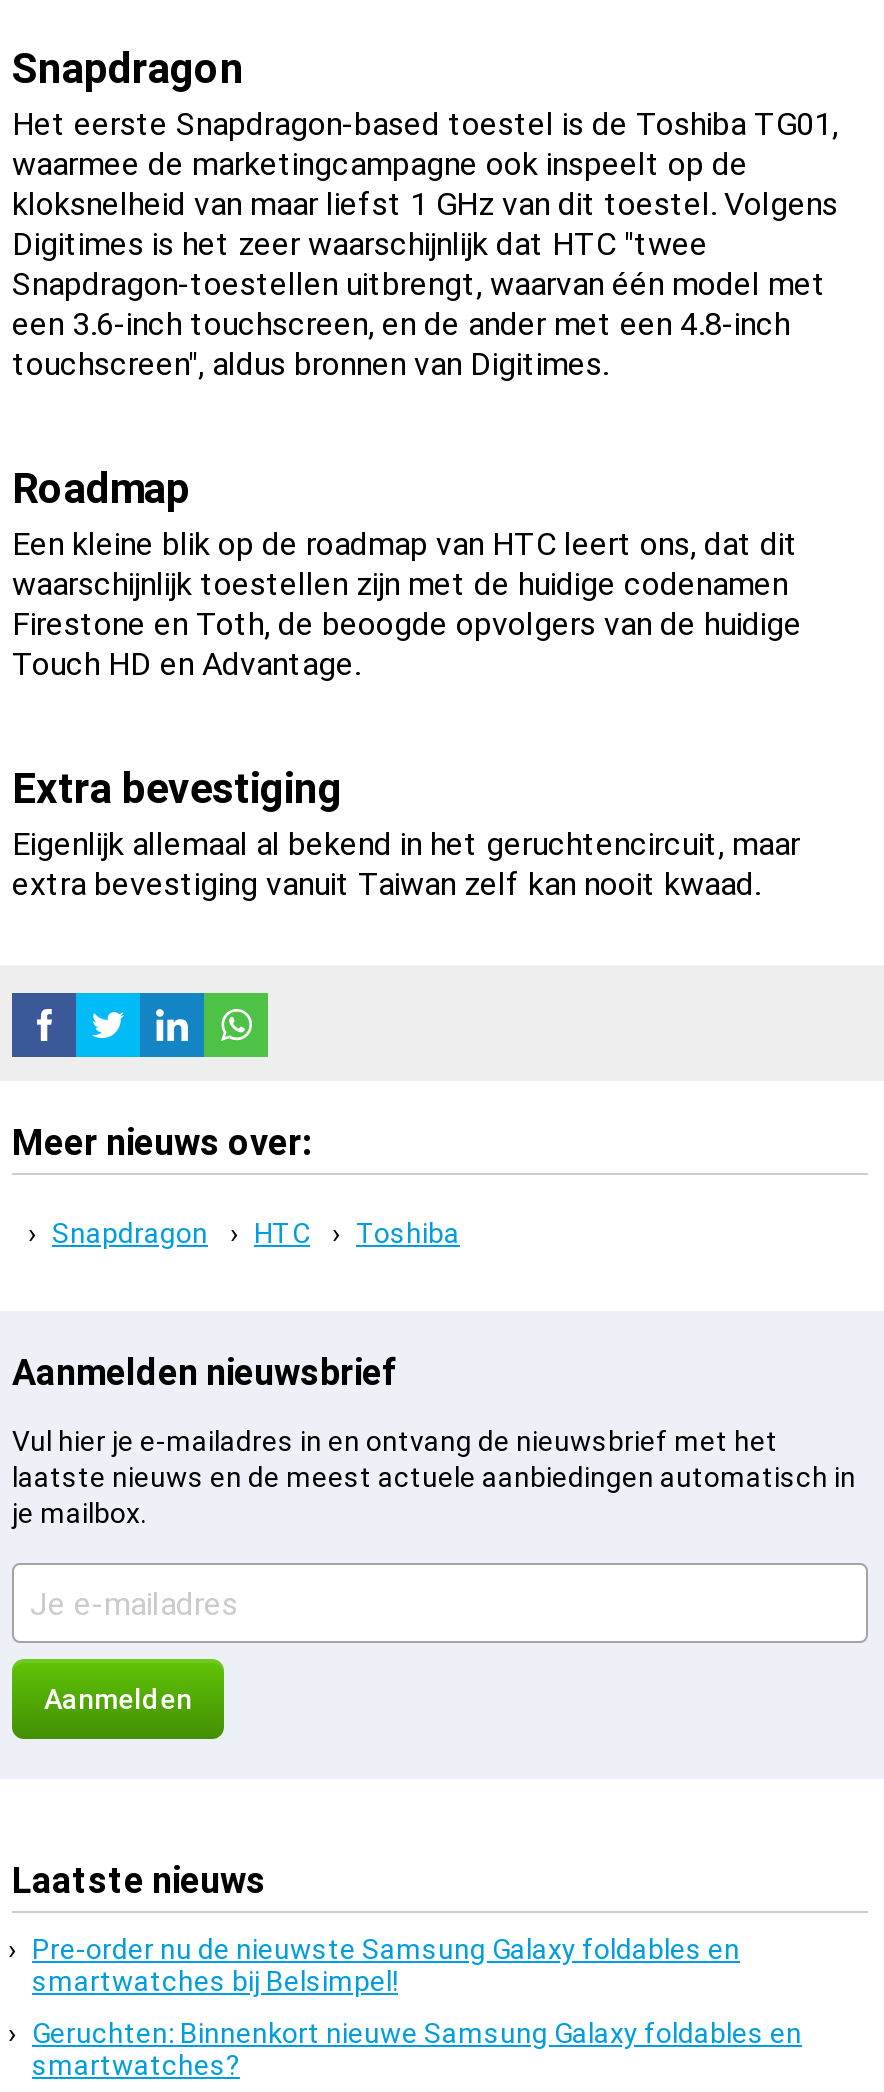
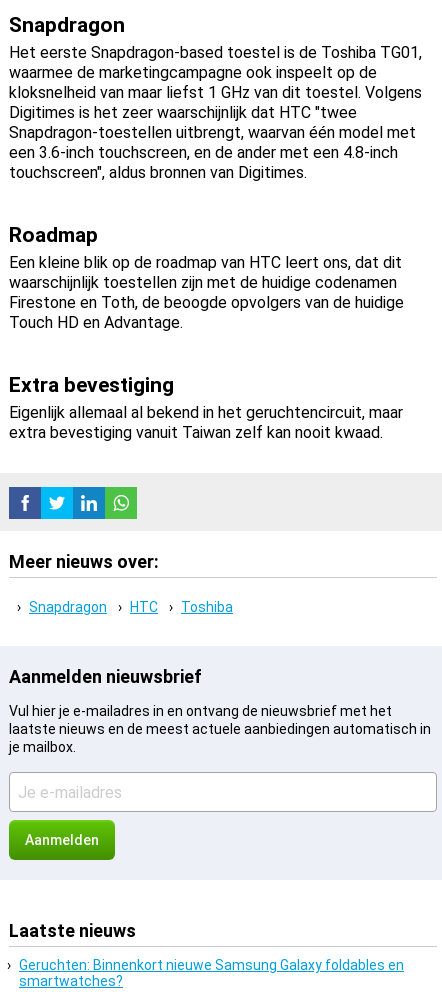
- Pre-order nu de nieuwste Samsung Galaxy foldables en
- smartwatches bij Belsimpel!
